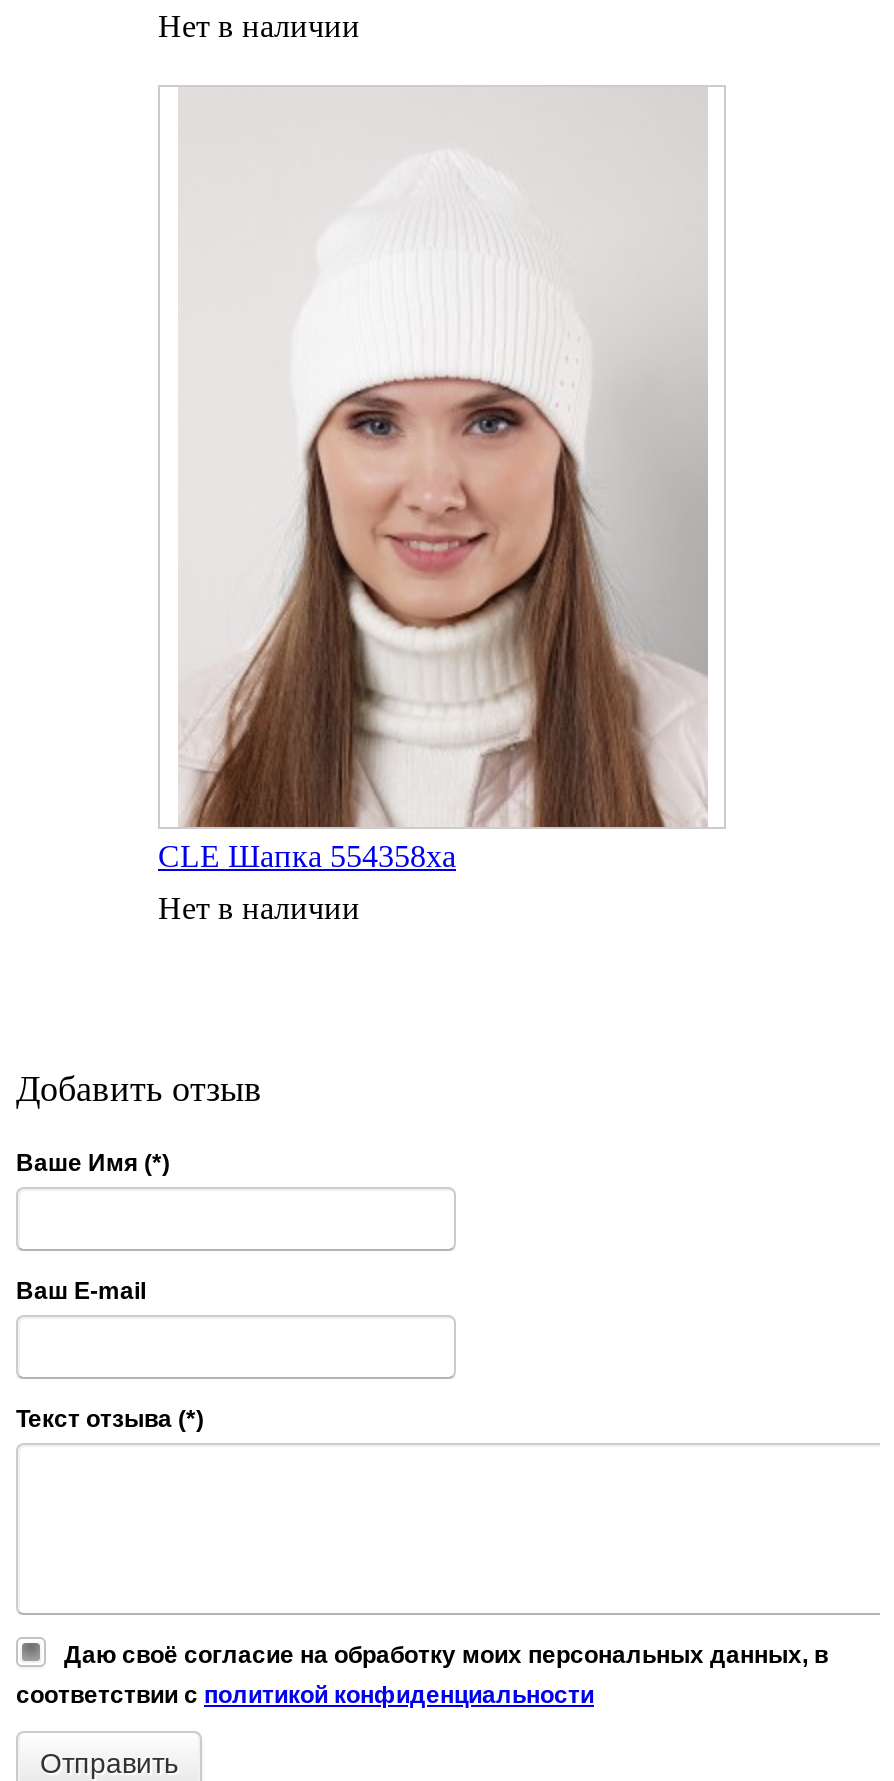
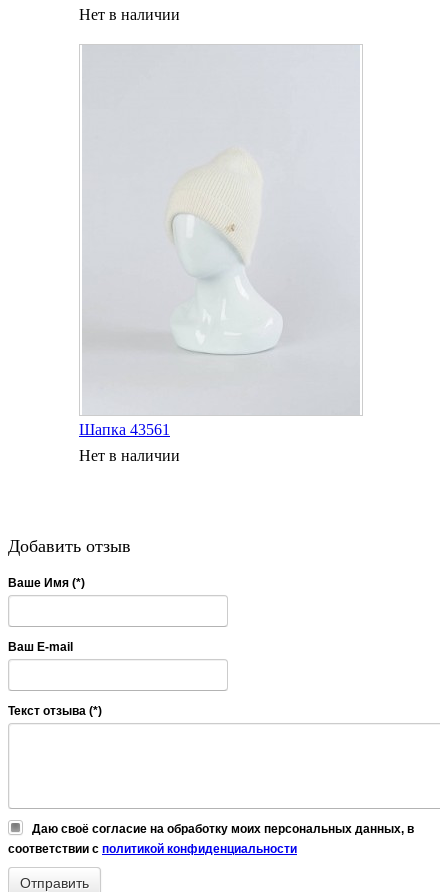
- [image]

- CLE Шапка 554358ха
+ Шапка 43561
